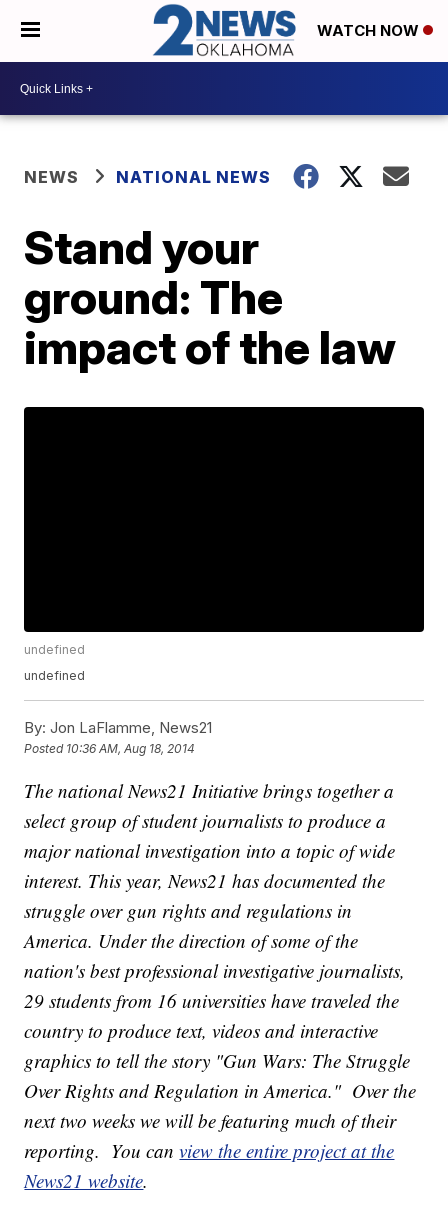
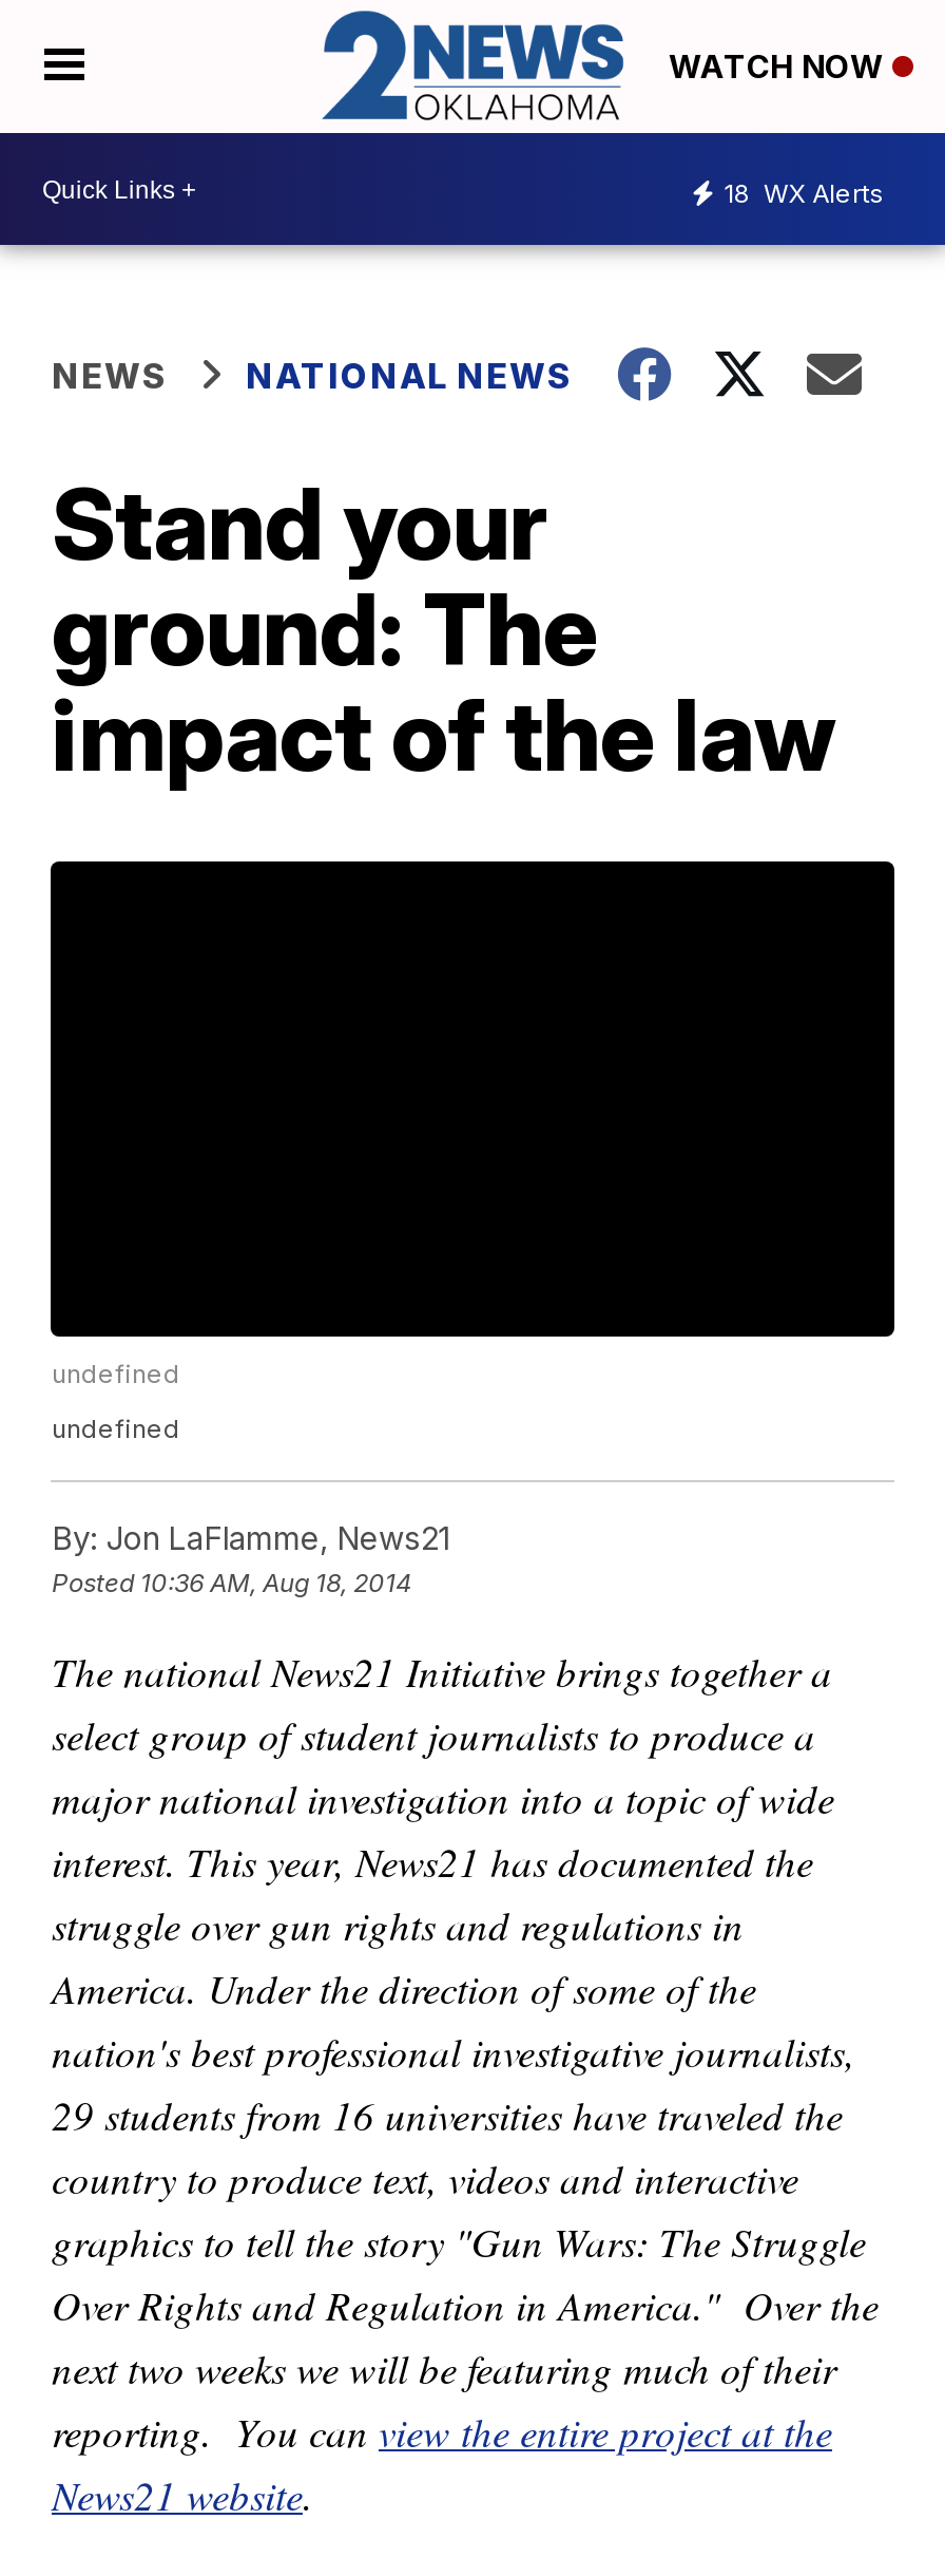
+ 18 WX Alerts
